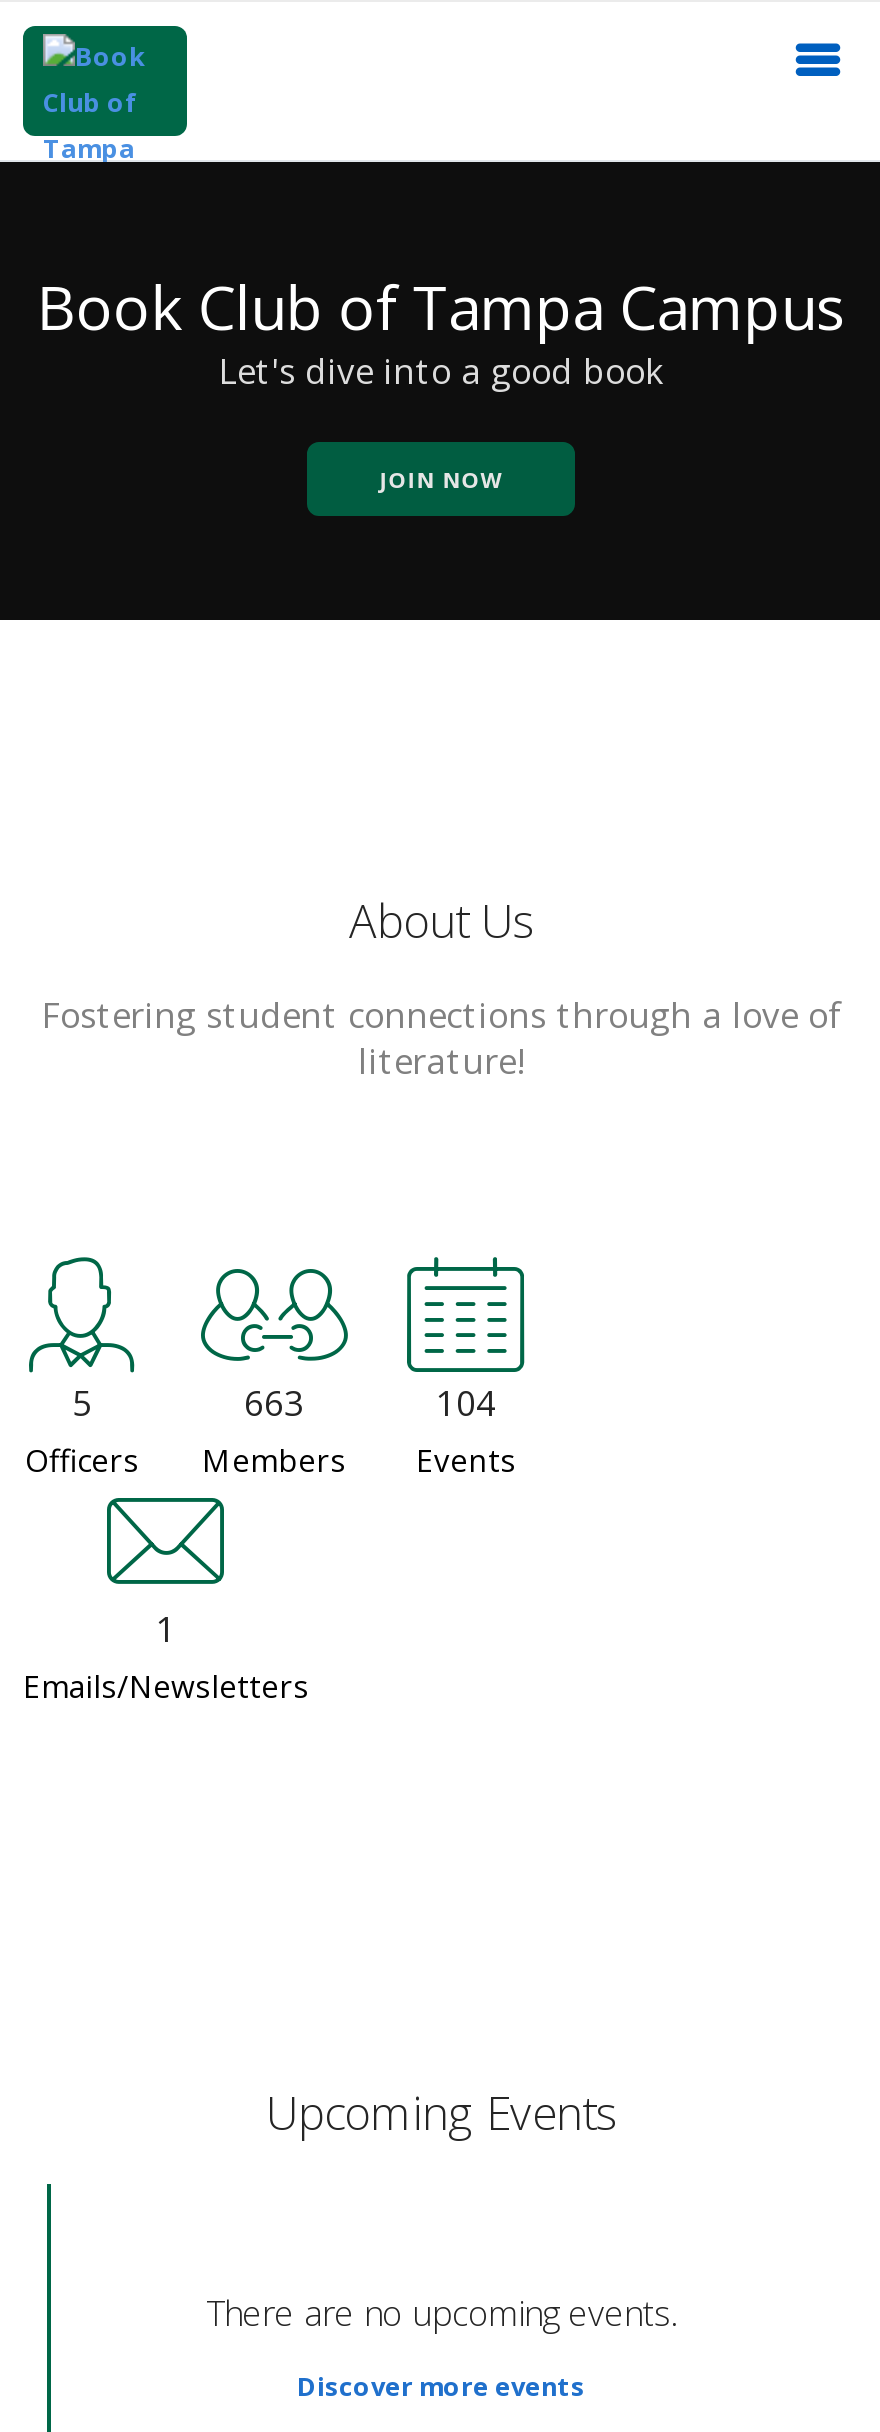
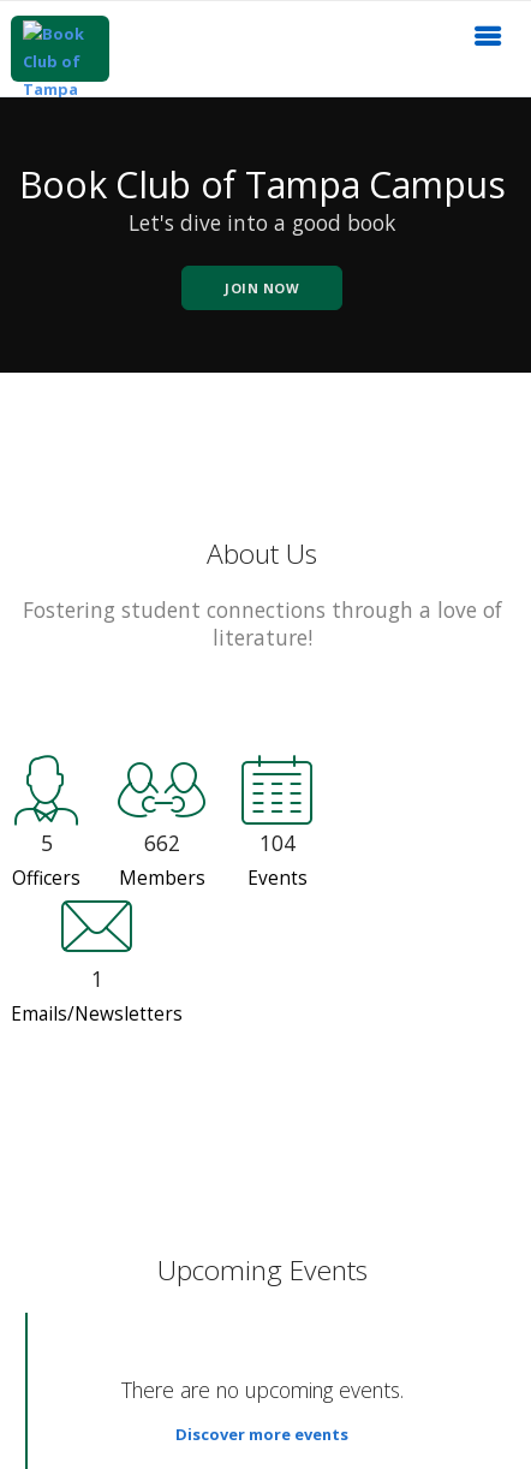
- 663
+ 662
